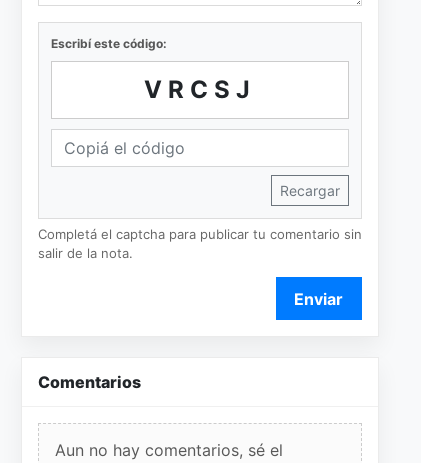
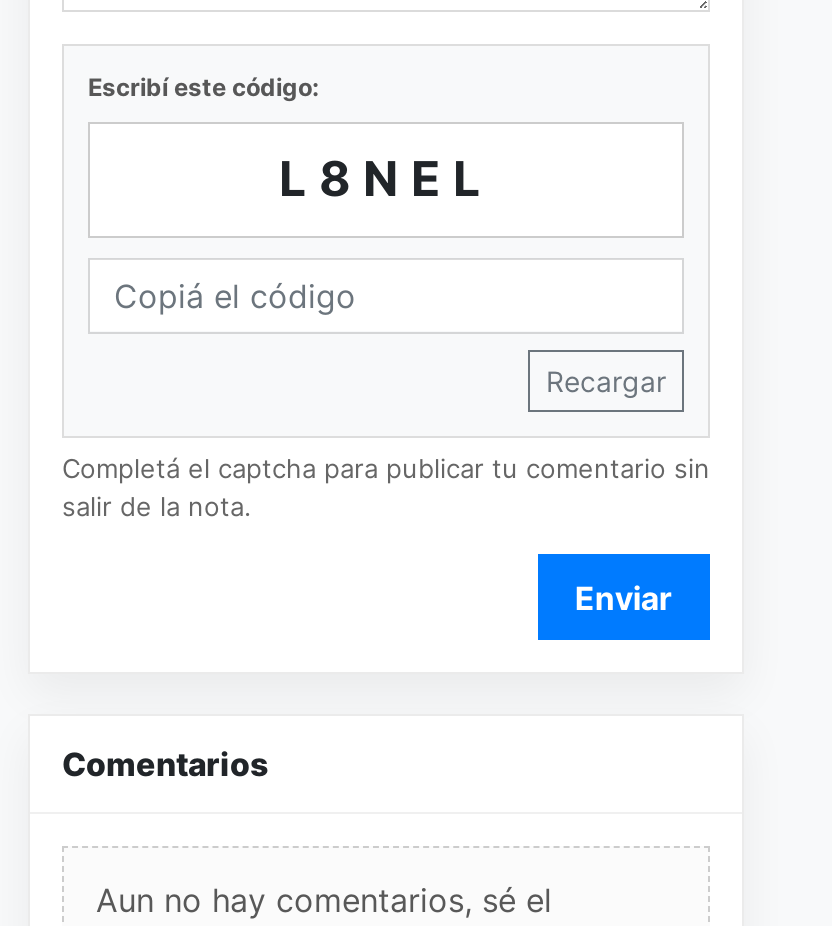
- VRCSJ
+ L8NEL
